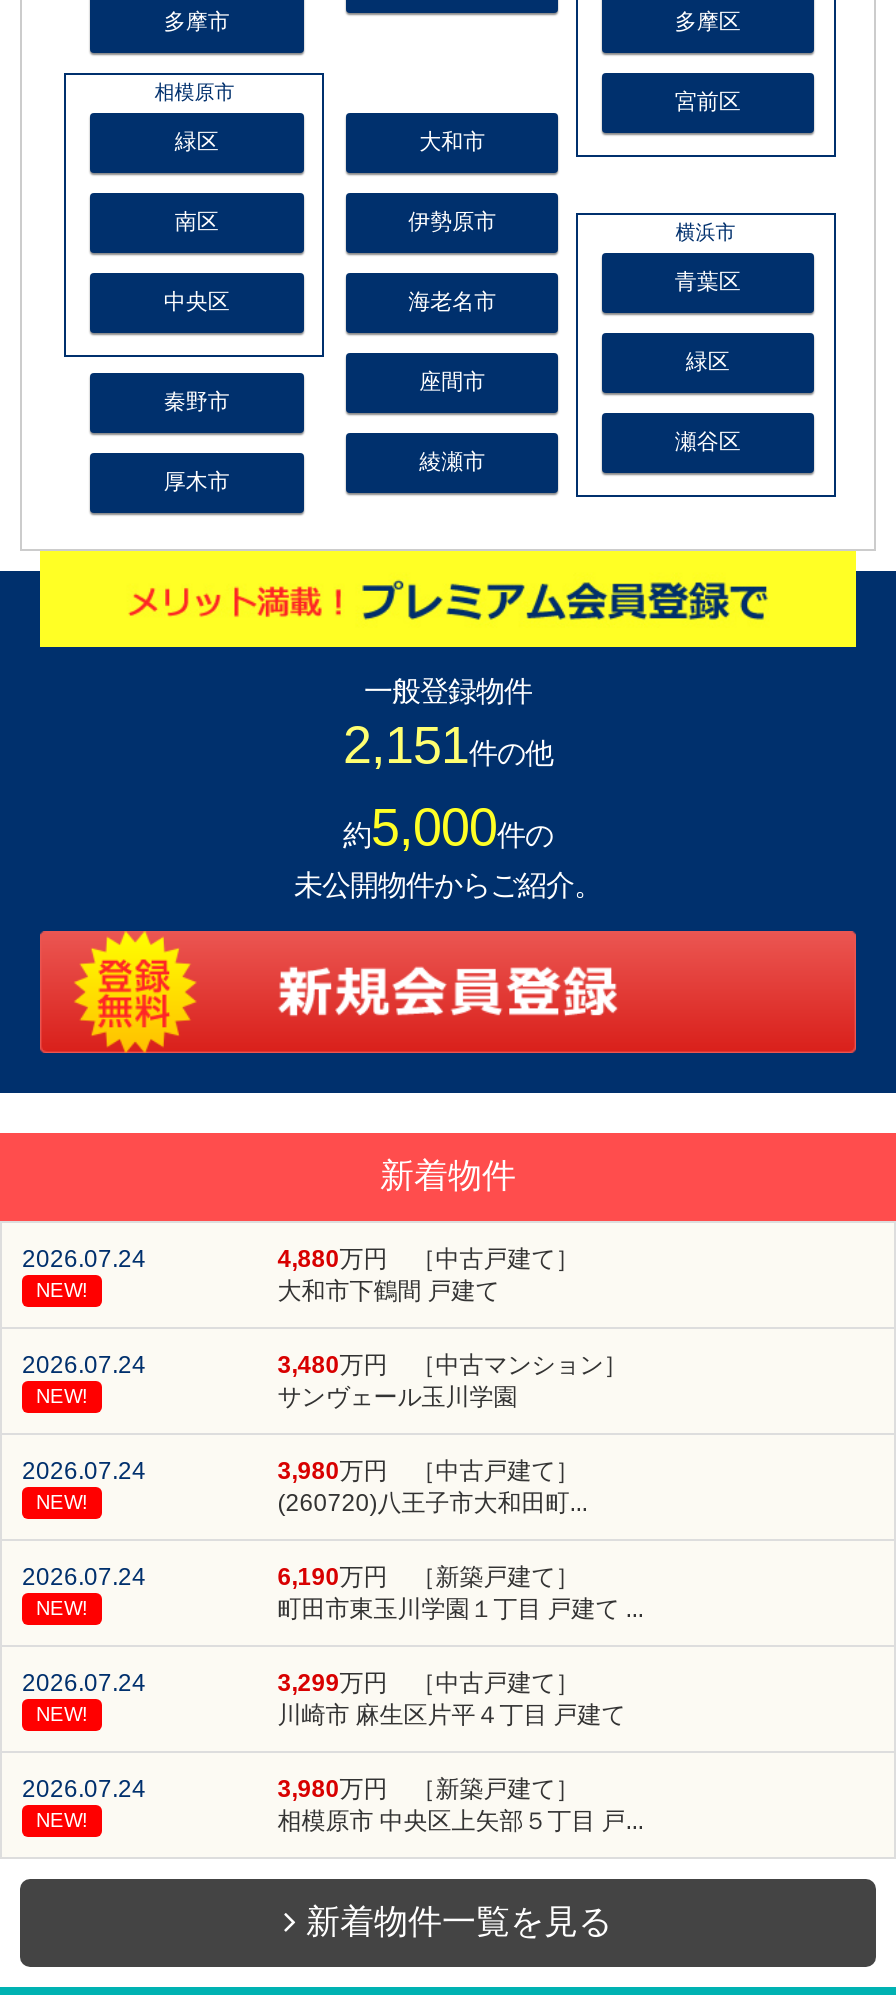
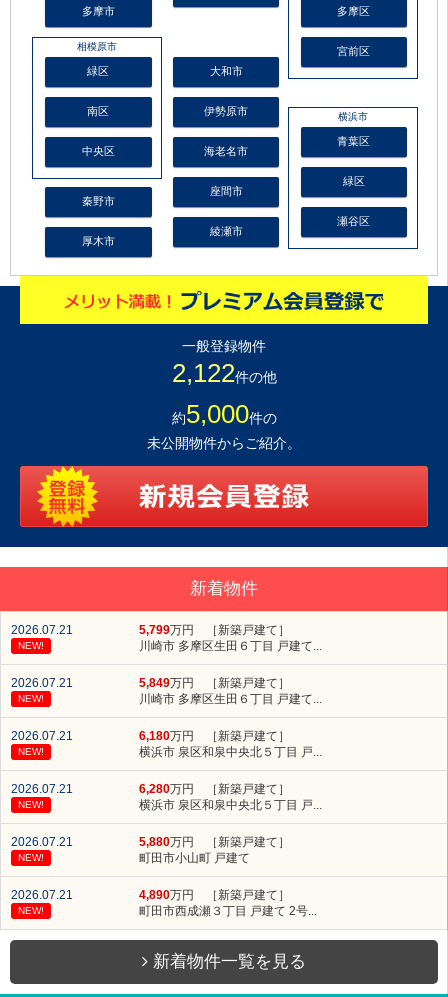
- 2,151件の他
+ 2,122件の他

- 2026.07.24
+ 2026.07.21

- 4,880万円 ［中古戸建て］
- 大和市下鶴間 戸建て
+ 5,799万円 ［新築戸建て］
+ 川崎市 多摩区生田６丁目 戸建て...

- 2026.07.24
+ 2026.07.21

- 3,480万円 ［中古マンション］
- サンヴェール玉川学園
+ 5,849万円 ［新築戸建て］
+ 川崎市 多摩区生田６丁目 戸建て...

- 2026.07.24
+ 2026.07.21

- 3,980万円 ［中古戸建て］
- (260720)八王子市大和田町...
+ 6,180万円 ［新築戸建て］
+ 横浜市 泉区和泉中央北５丁目 戸...

- 2026.07.24
+ 2026.07.21

- 6,190万円 ［新築戸建て］
+ 6,280万円 ［新築戸建て］

- 町田市東玉川学園１丁目 戸建て ...
+ 横浜市 泉区和泉中央北５丁目 戸...

- 2026.07.24
+ 2026.07.21

- 3,299万円 ［中古戸建て］
- 川崎市 麻生区片平４丁目 戸建て
+ 5,880万円 ［新築戸建て］
+ 町田市小山町 戸建て

- 2026.07.24
+ 2026.07.21

- 3,980万円 ［新築戸建て］
- 相模原市 中央区上矢部５丁目 戸...
+ 4,890万円 ［新築戸建て］
+ 町田市西成瀬３丁目 戸建て 2号...
